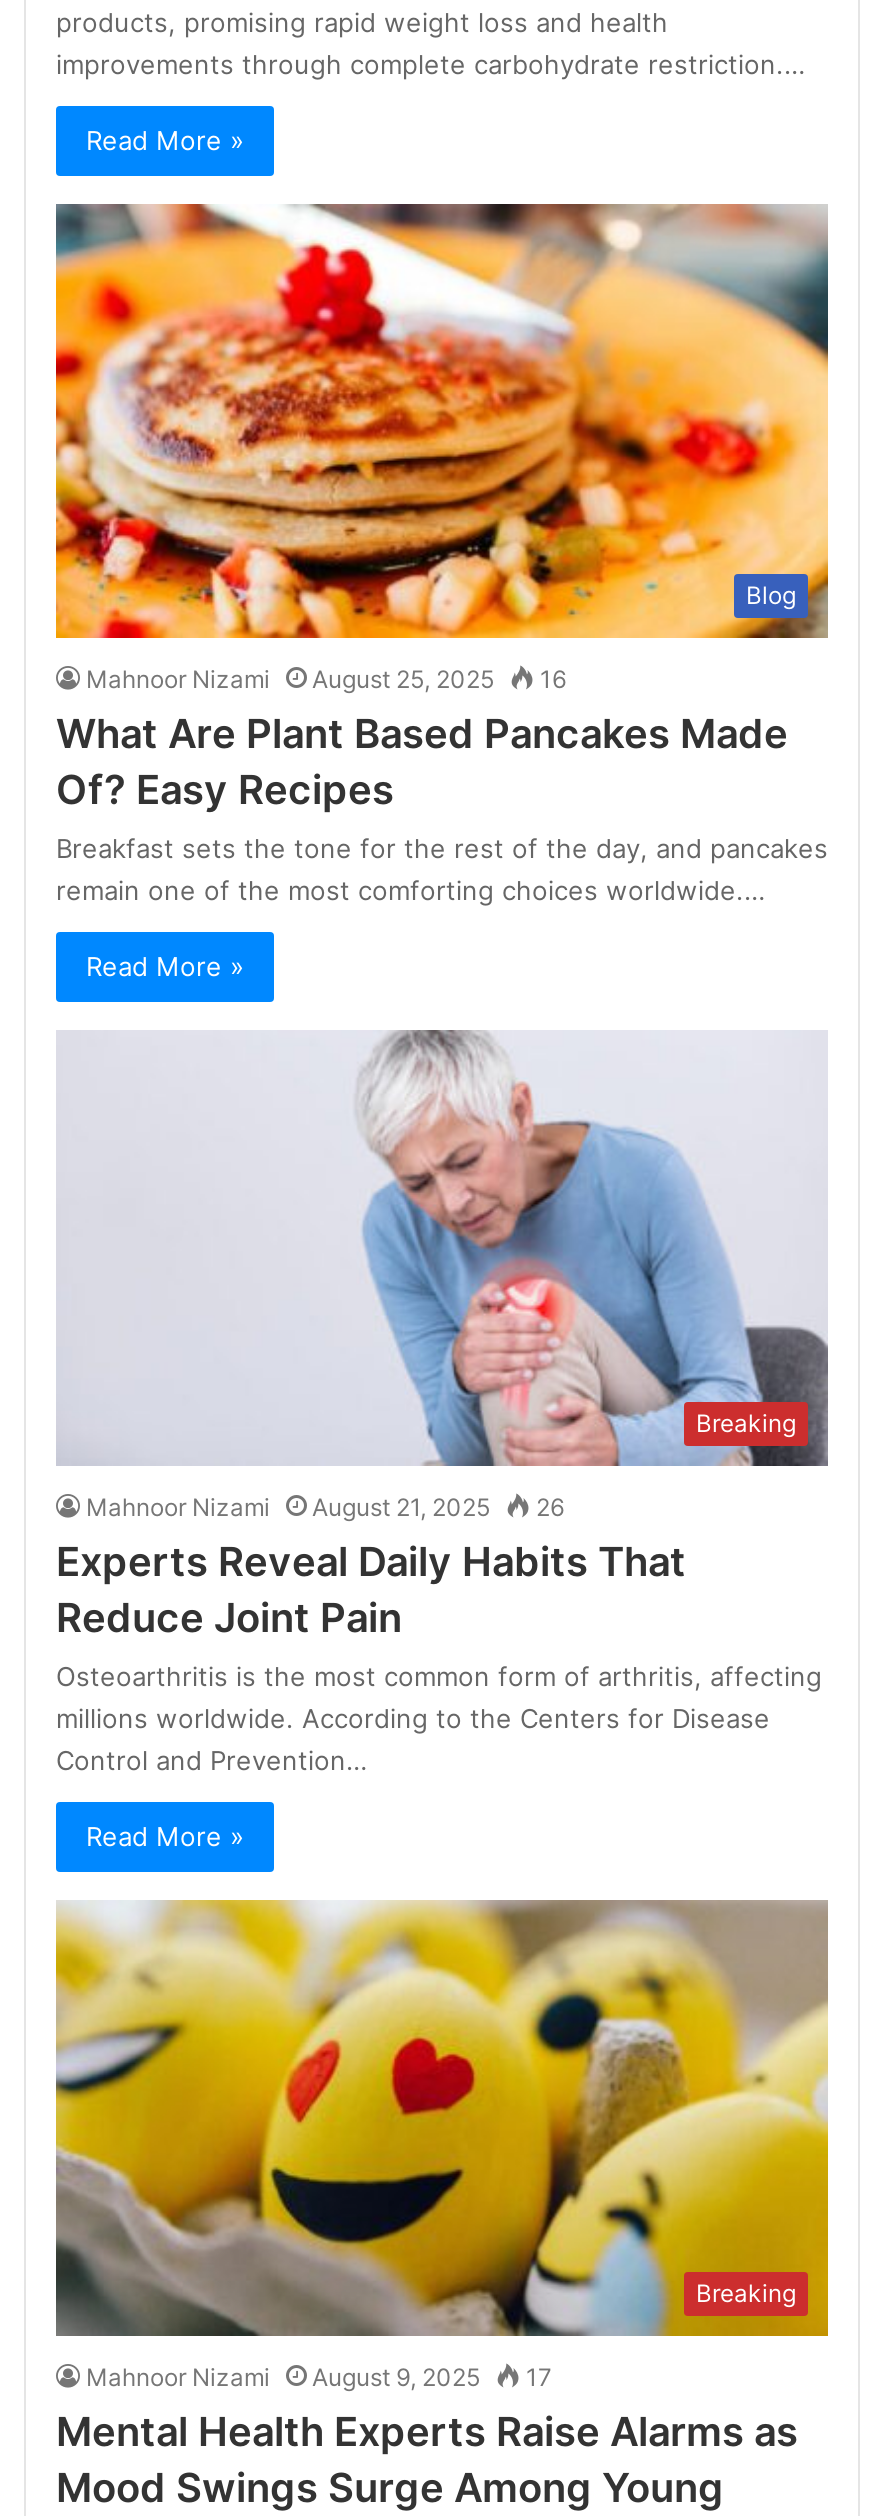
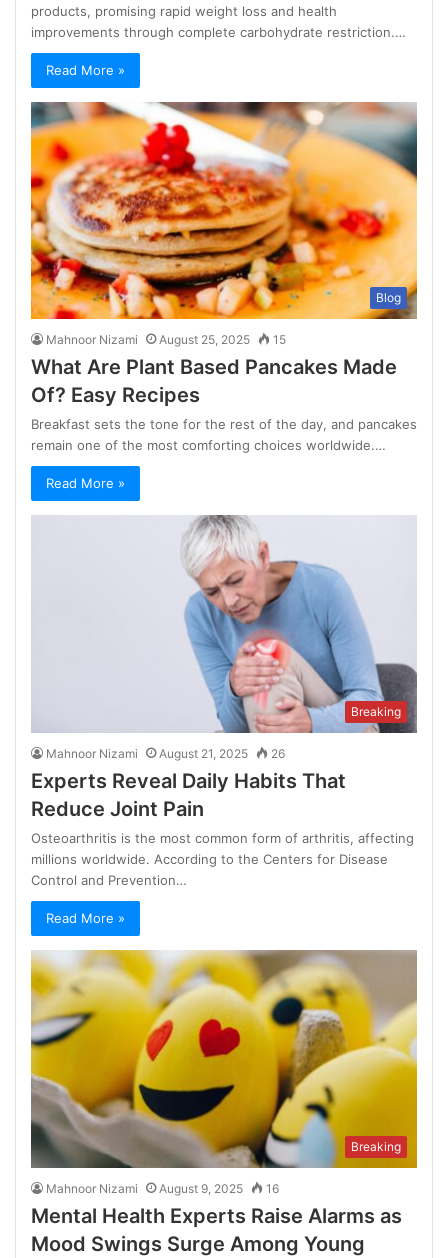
- Mahnoor Nizami August 25, 2025 16
+ Mahnoor Nizami August 25, 2025 15

- Mahnoor Nizami August 9, 2025 17
+ Mahnoor Nizami August 9, 2025 16
